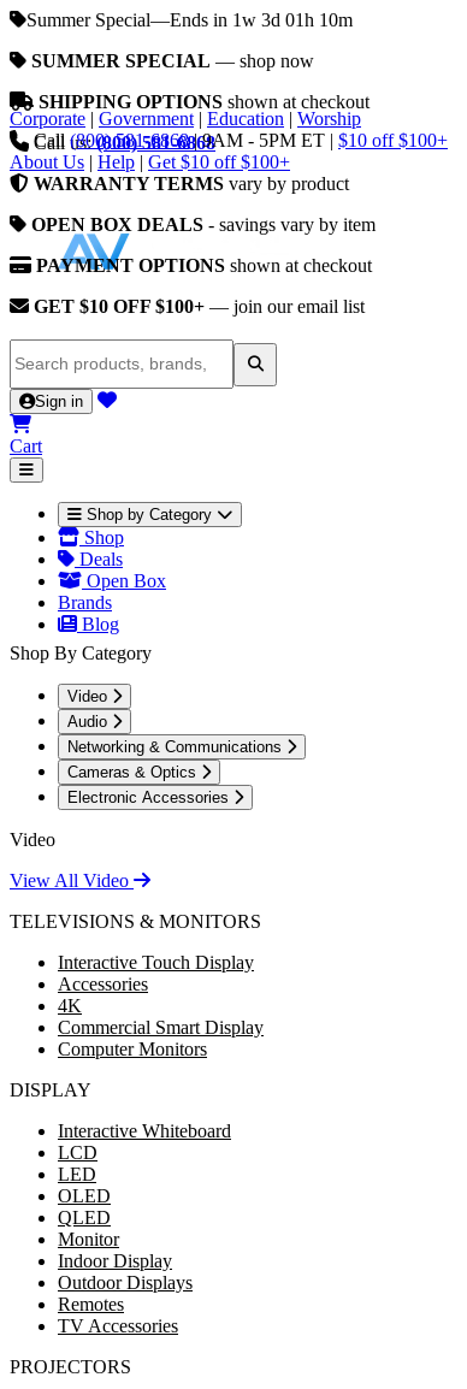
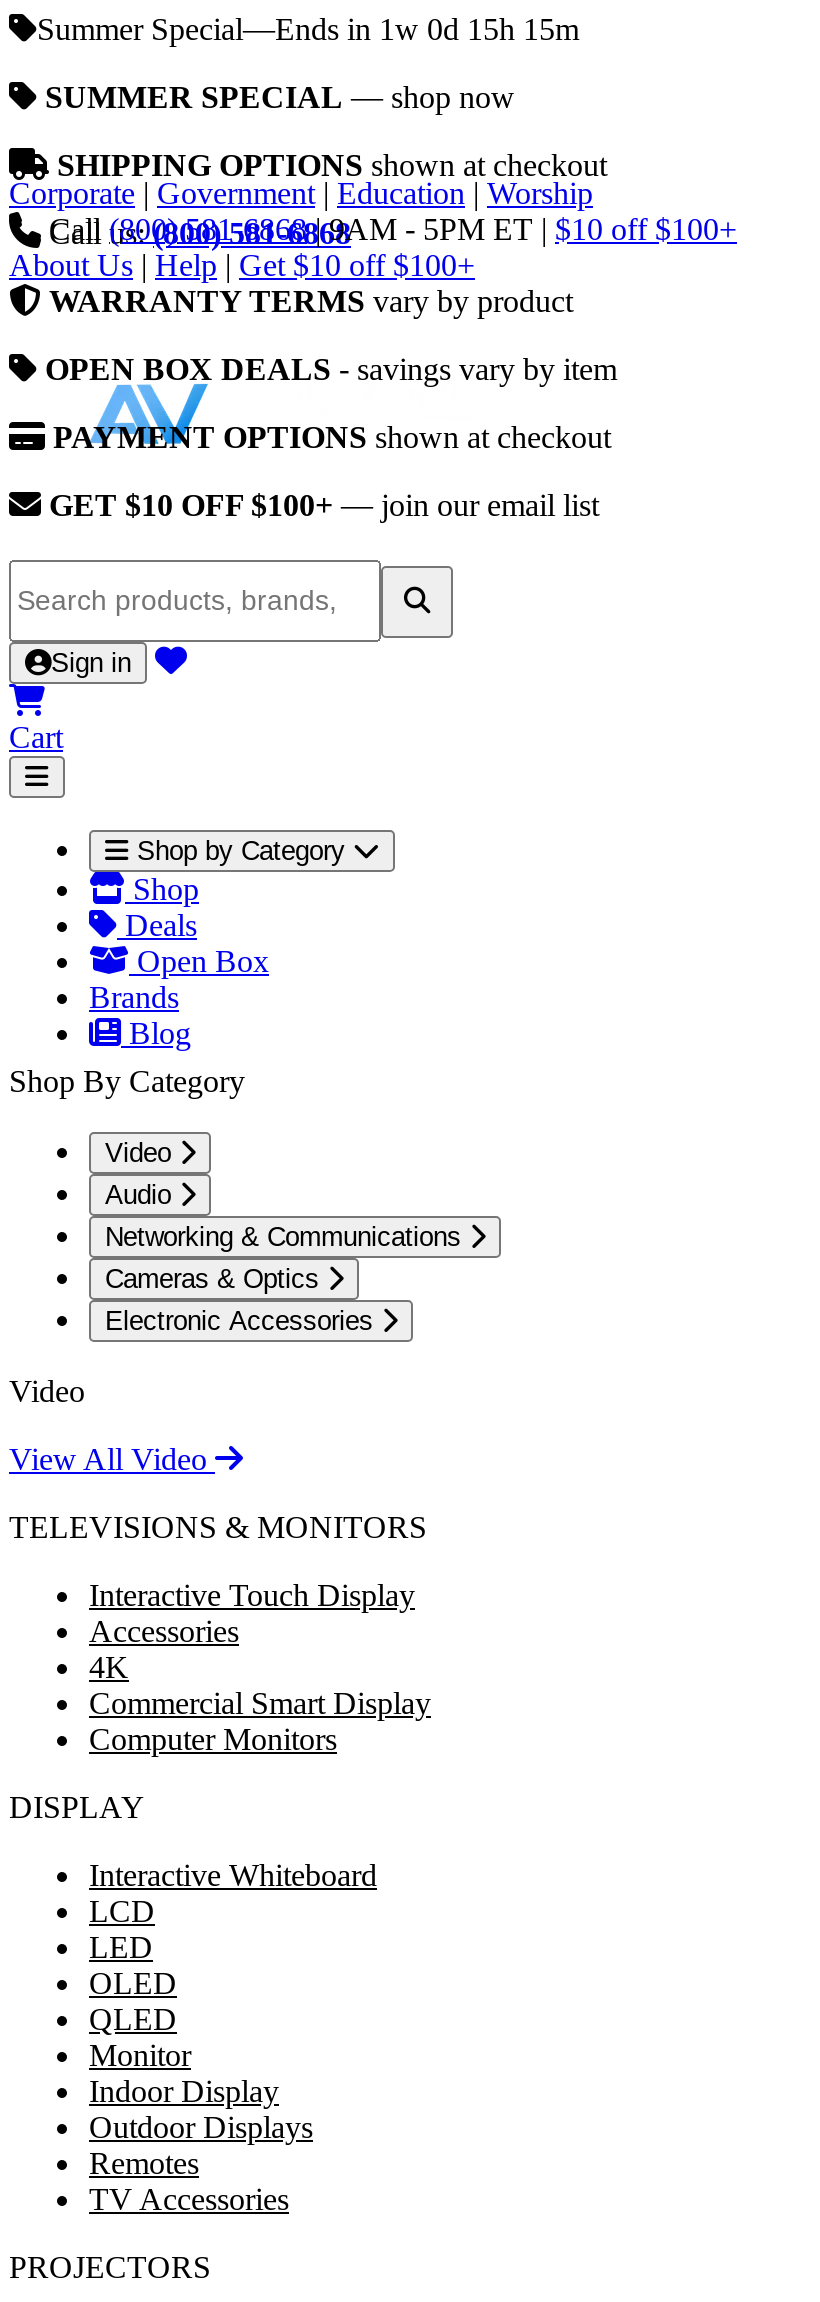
- Summer Special—Ends in 1w 3d 01h 10m
+ Summer Special—Ends in 1w 0d 15h 15m
